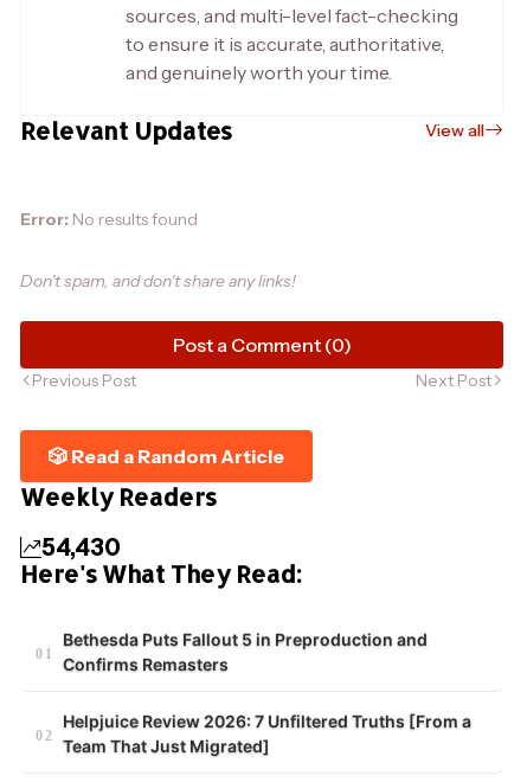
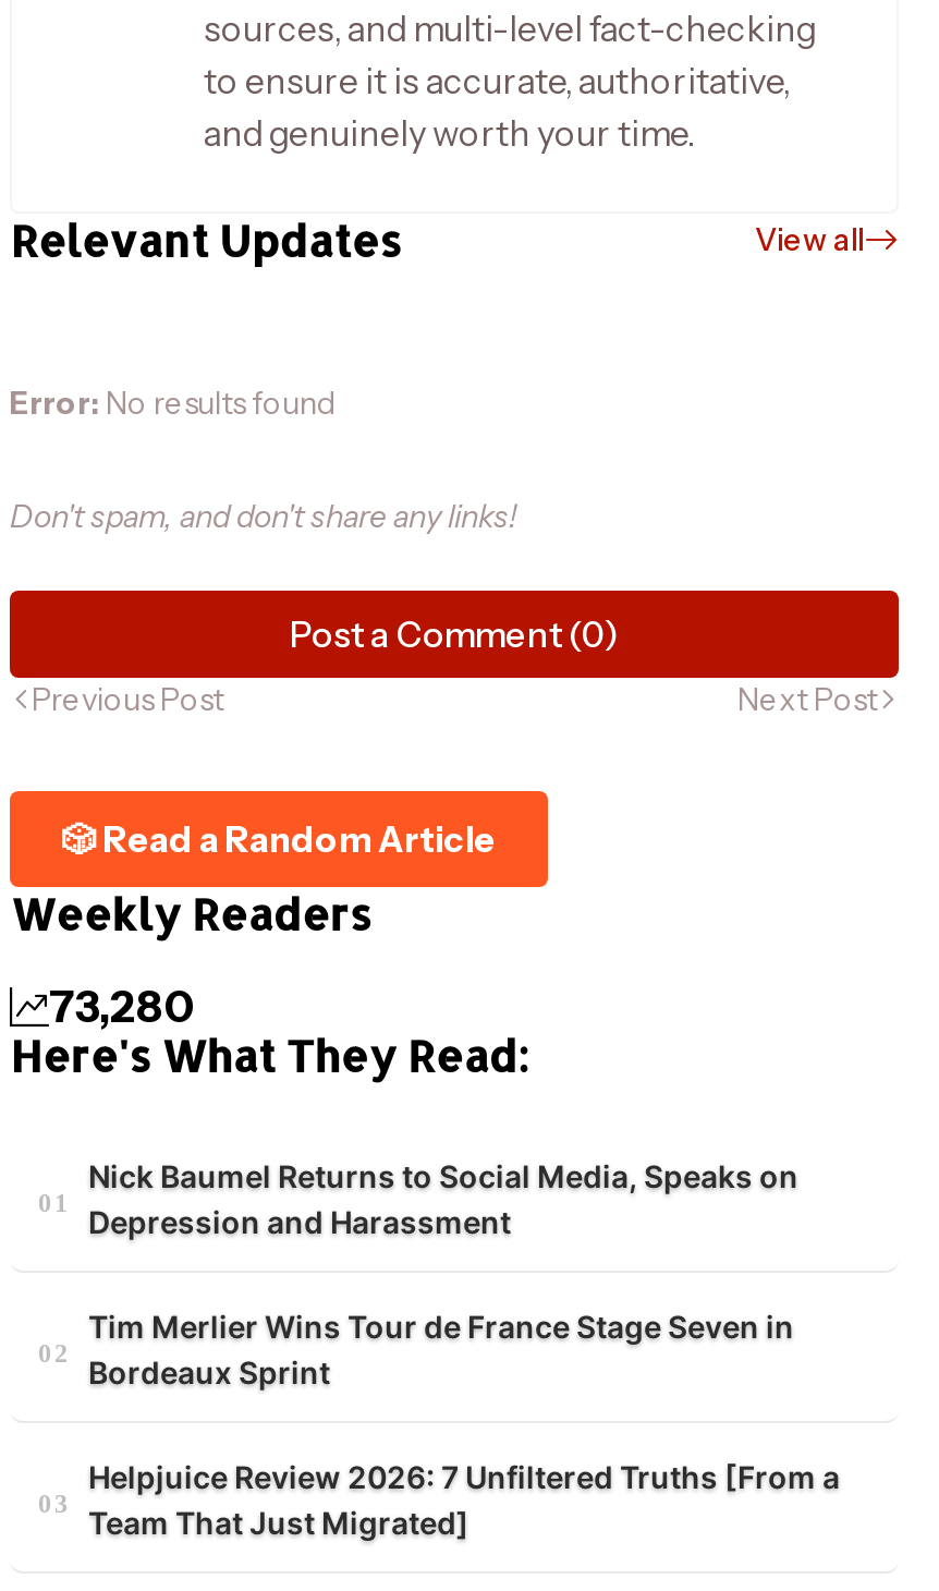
- 54,430
+ 73,280

- Bethesda Puts Fallout 5 in Preproduction and
- Confirms Remasters
+ Nick Baumel Returns to Social Media, Speaks on
+ Depression and Harassment
+ Tim Merlier Wins Tour de France Stage Seven in
+ Bordeaux Sprint
